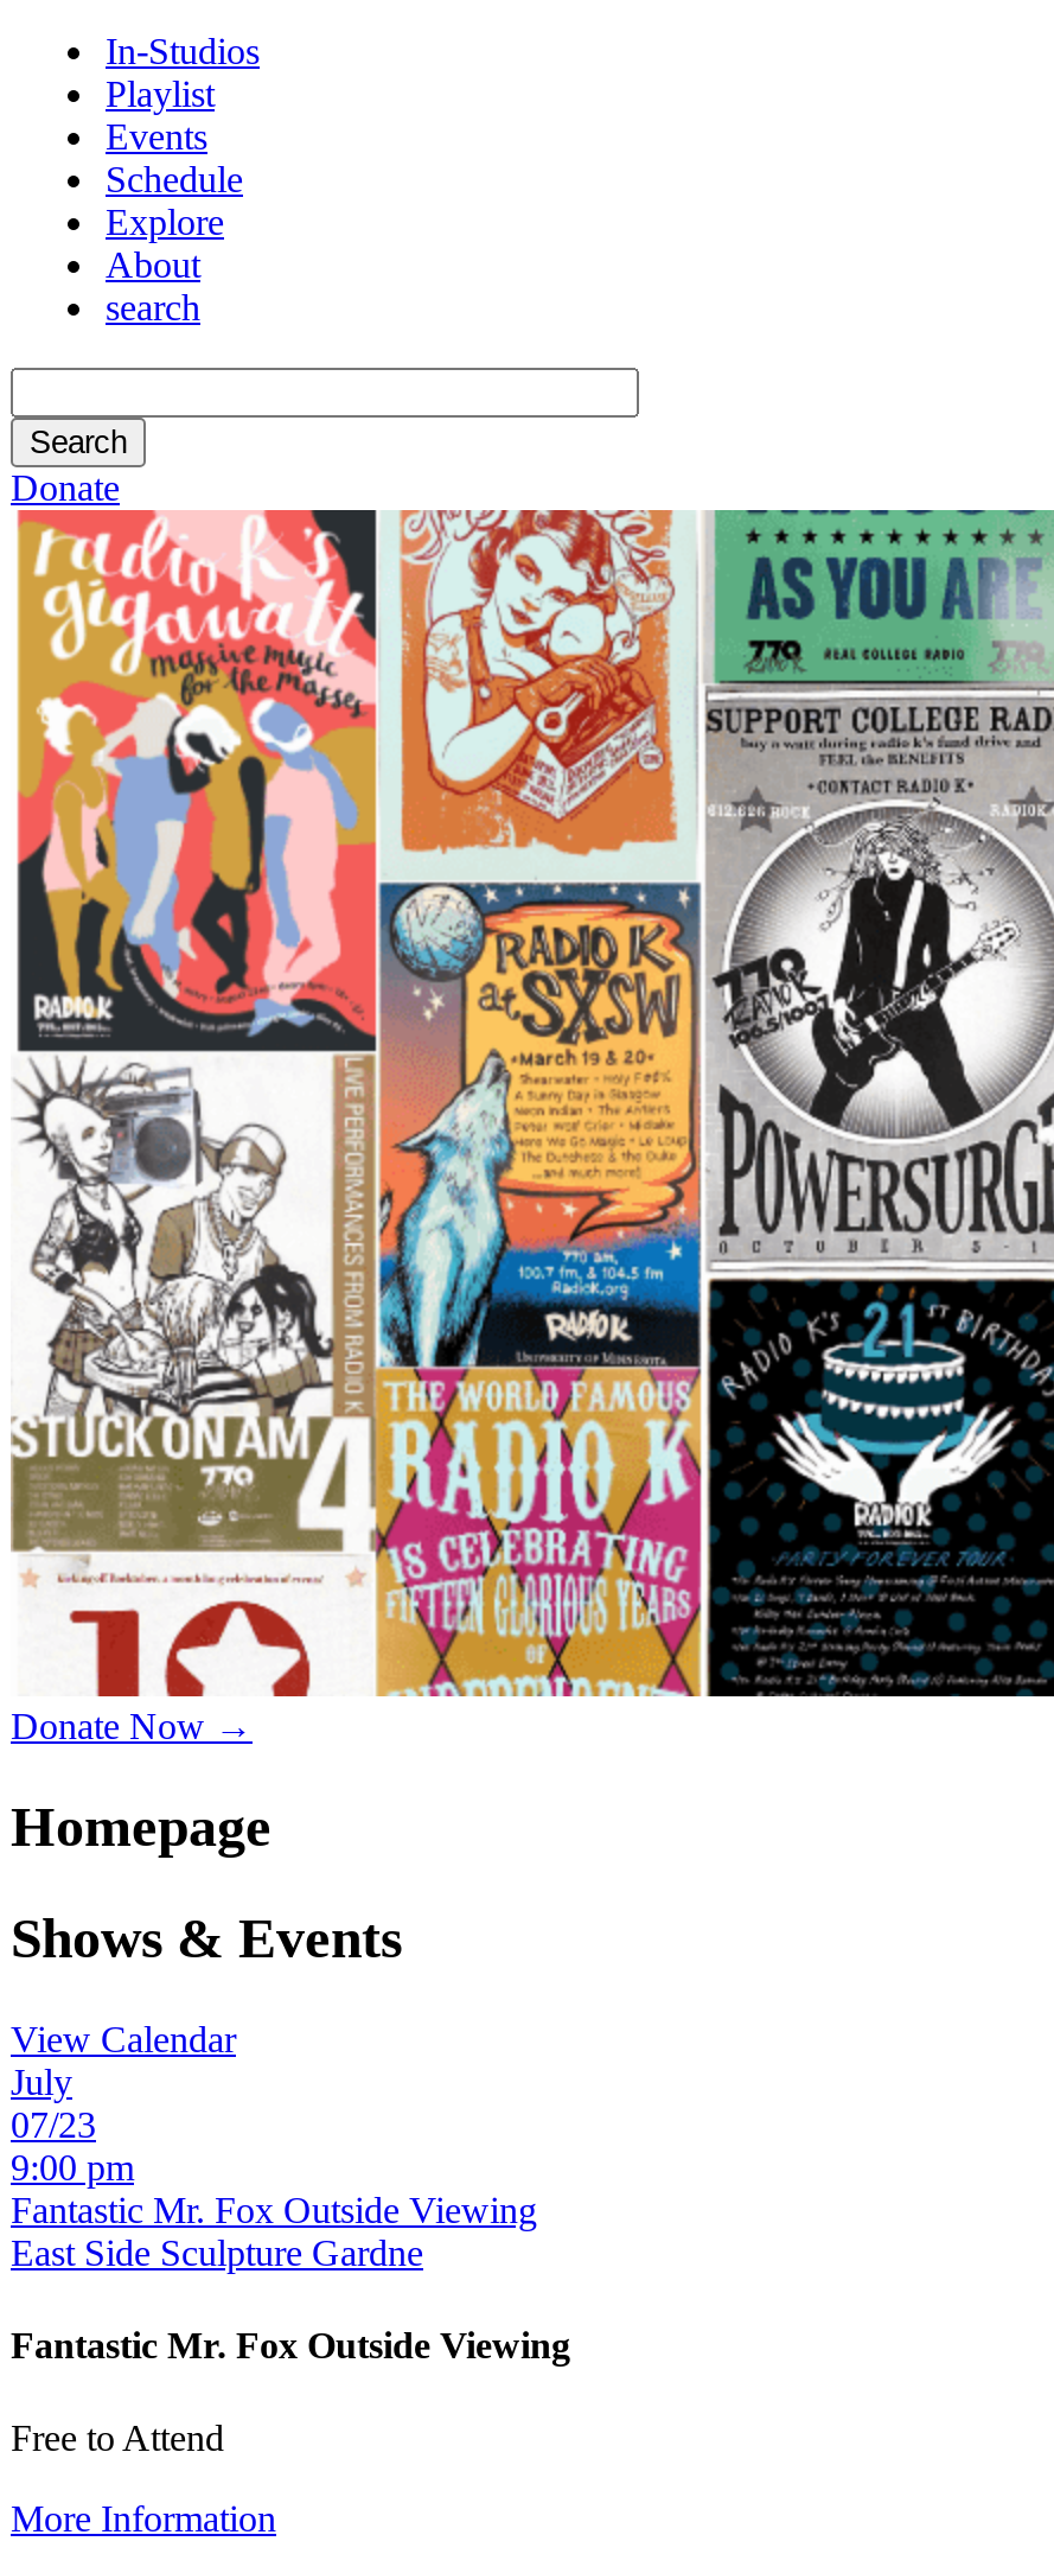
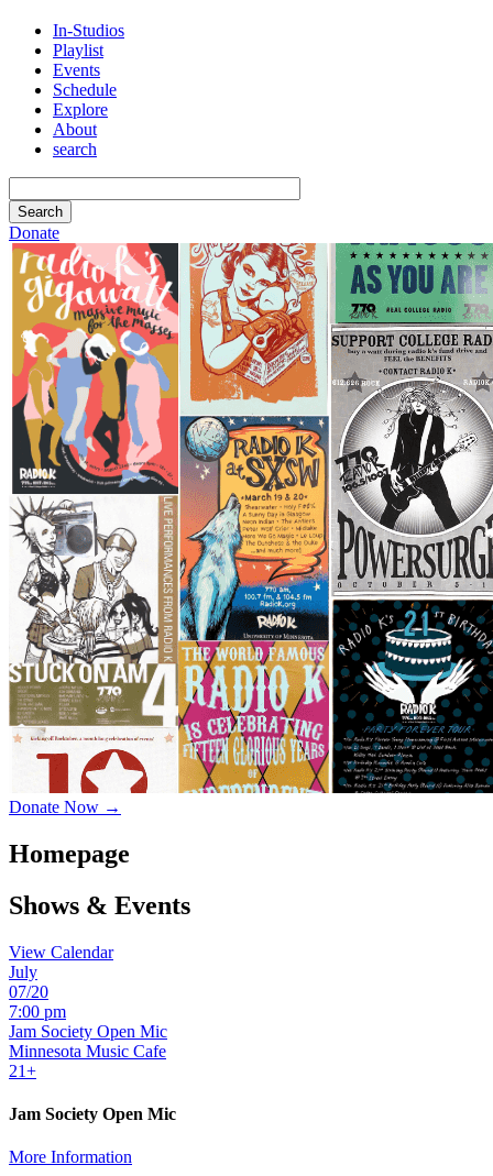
- 07/23
- 9:00 pm
- Fantastic Mr. Fox Outside Viewing
- East Side Sculpture Gardne
- Fantastic Mr. Fox Outside Viewing
- Free to Attend
+ 07/20
+ 7:00 pm
+ Jam Society Open Mic
+ Minnesota Music Cafe
+ 21+
+ Jam Society Open Mic
